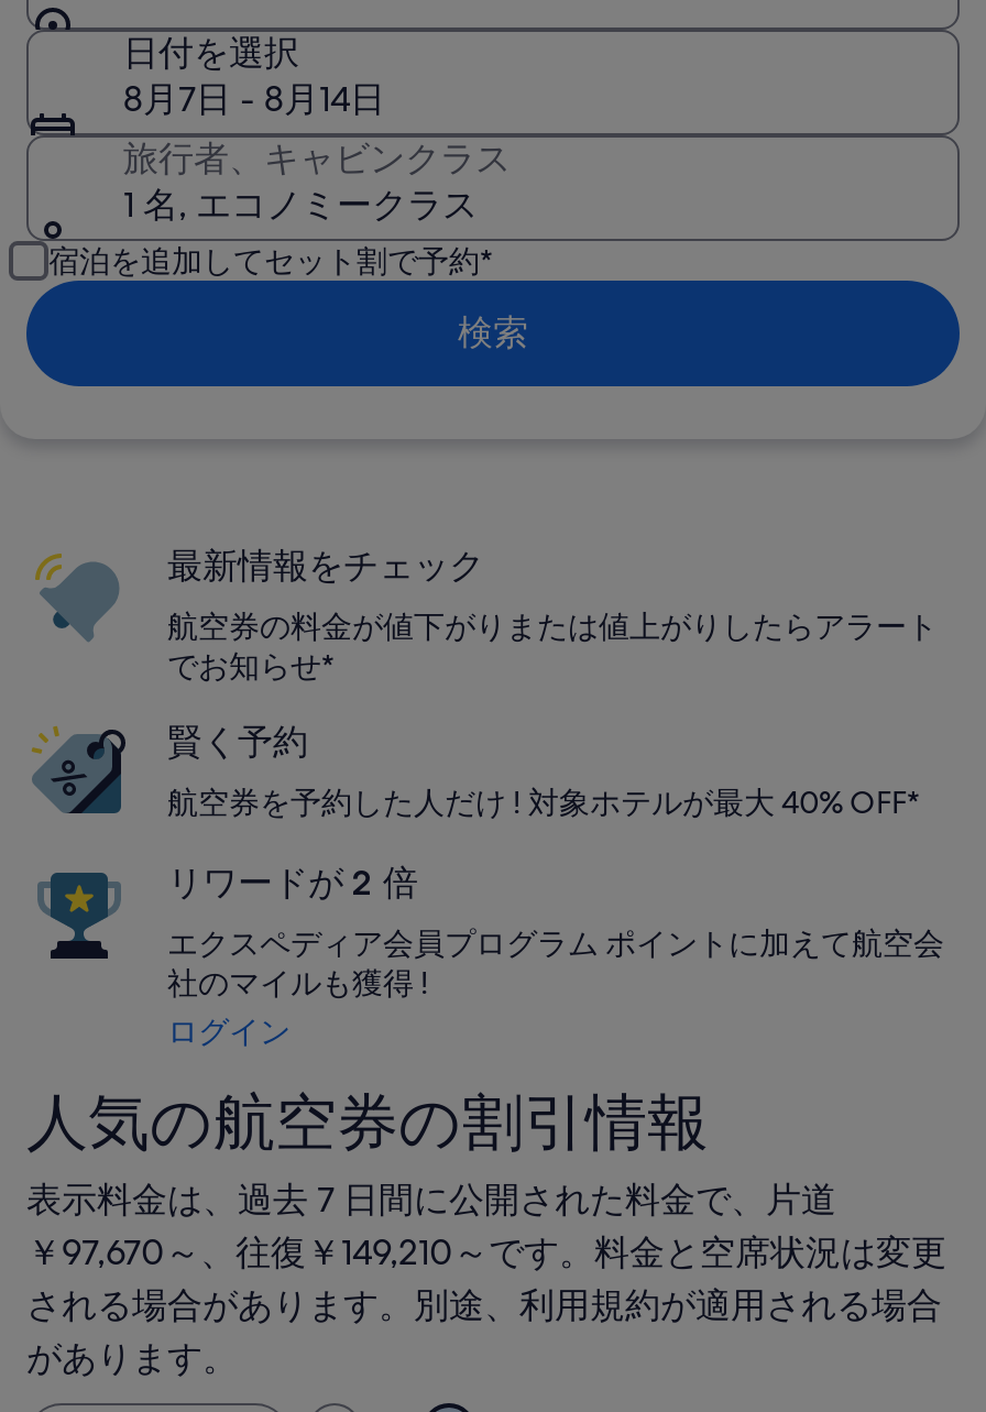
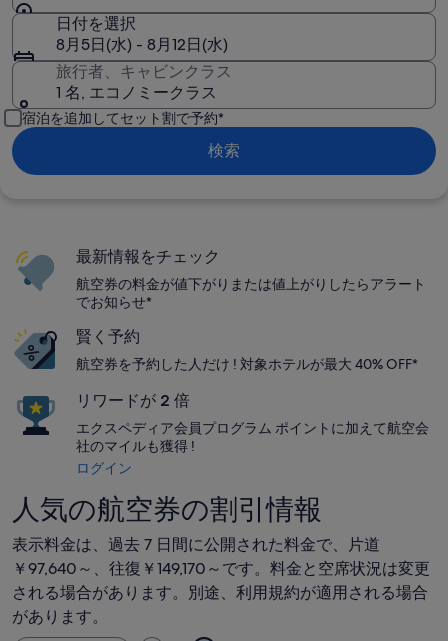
- 8月7日 - 8月14日
+ 8月5日(水) - 8月12日(水)

- ￥97,670～、往復￥149,210～です。料金と空席状況は変更
+ ￥97,640～、往復￥149,170～です。料金と空席状況は変更
